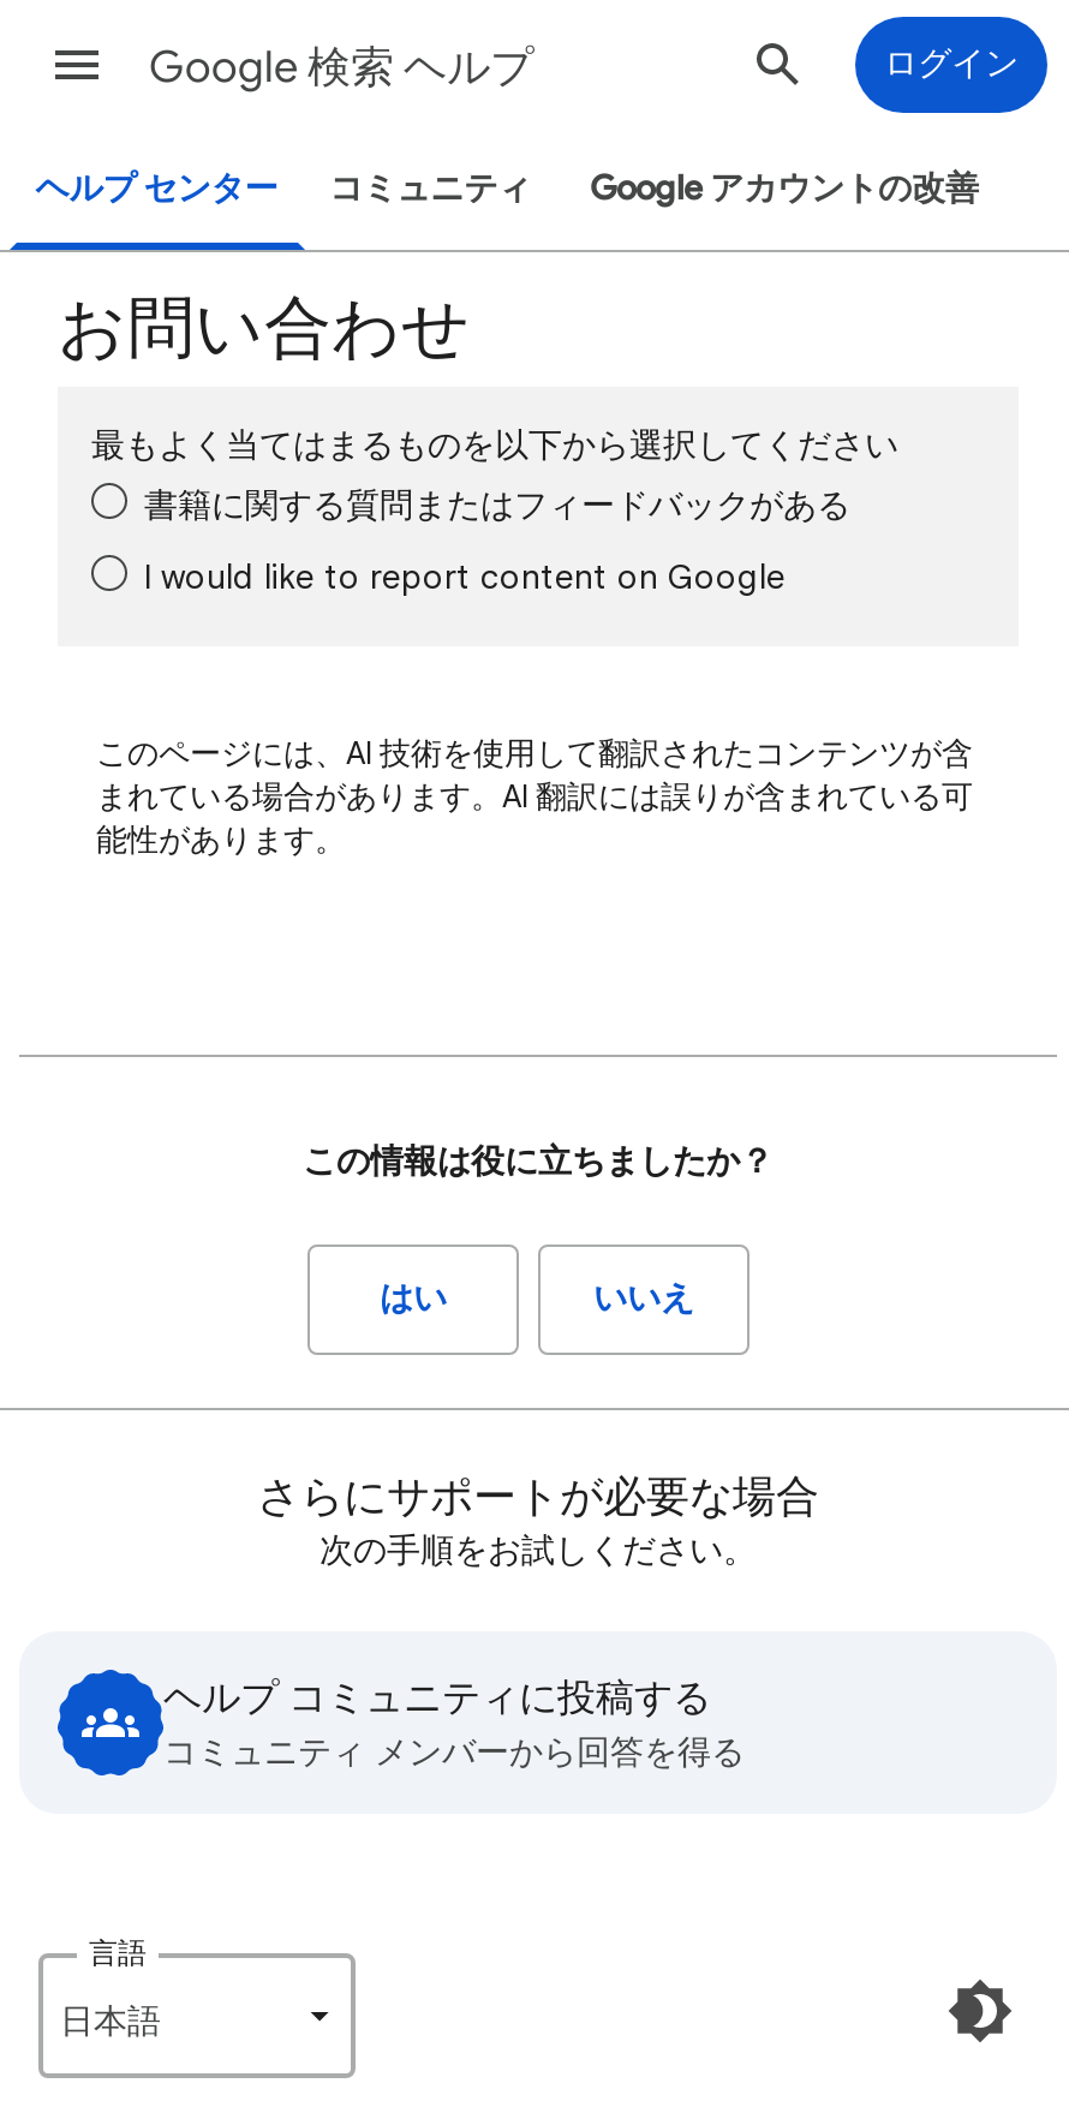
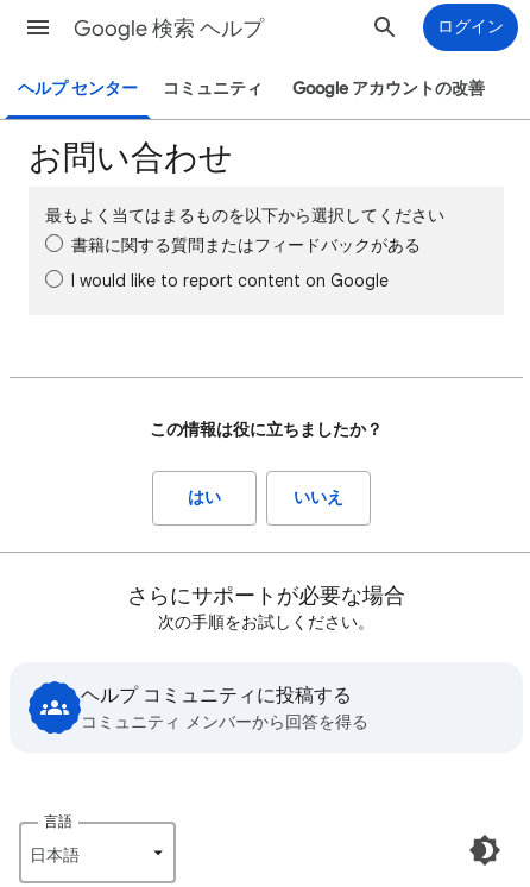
- このページには、AI 技術を使用して翻訳されたコンテンツが含
- まれている場合があります。AI 翻訳には誤りが含まれている可
- 能性があります。
